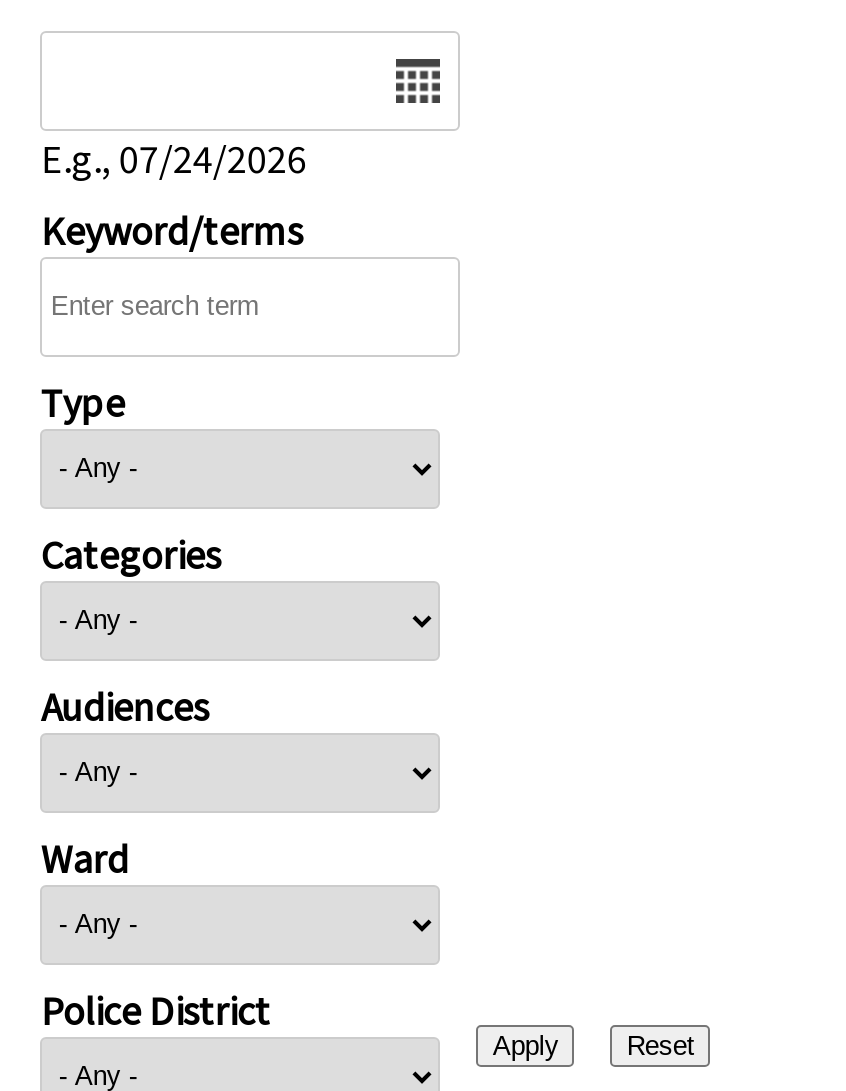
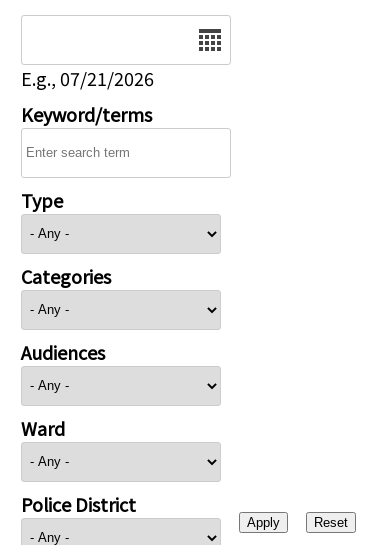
- E.g., 07/24/2026
+ E.g., 07/21/2026
